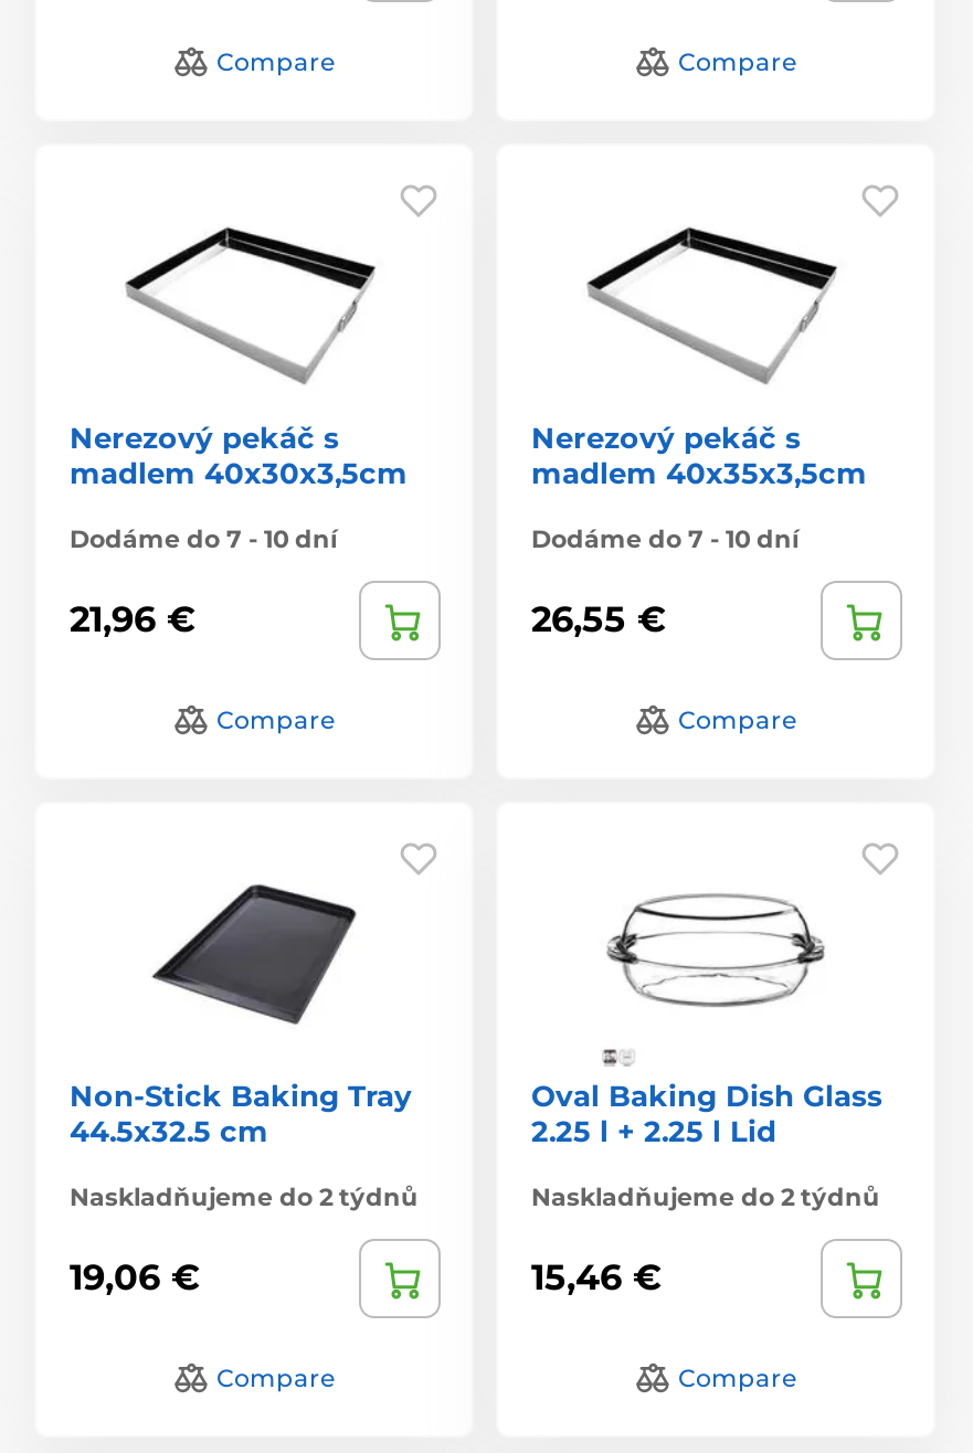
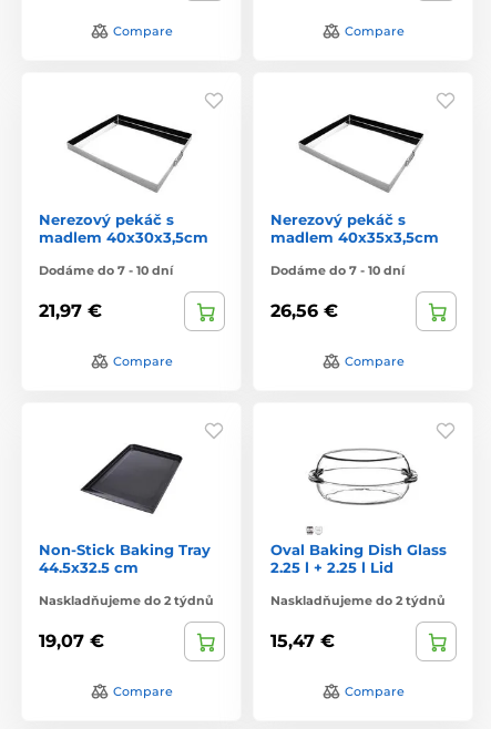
- 21,96 €
+ 21,97 €

- 26,55 €
+ 26,56 €

- 19,06 €
+ 19,07 €

- 15,46 €
+ 15,47 €
